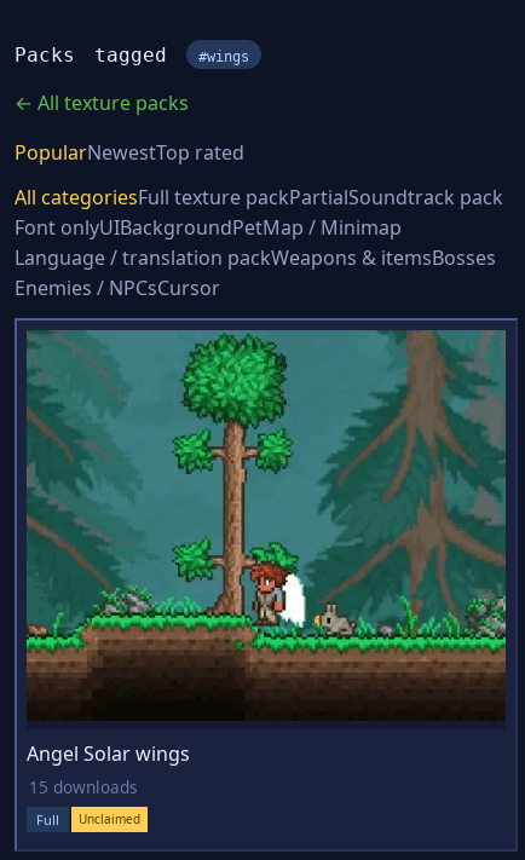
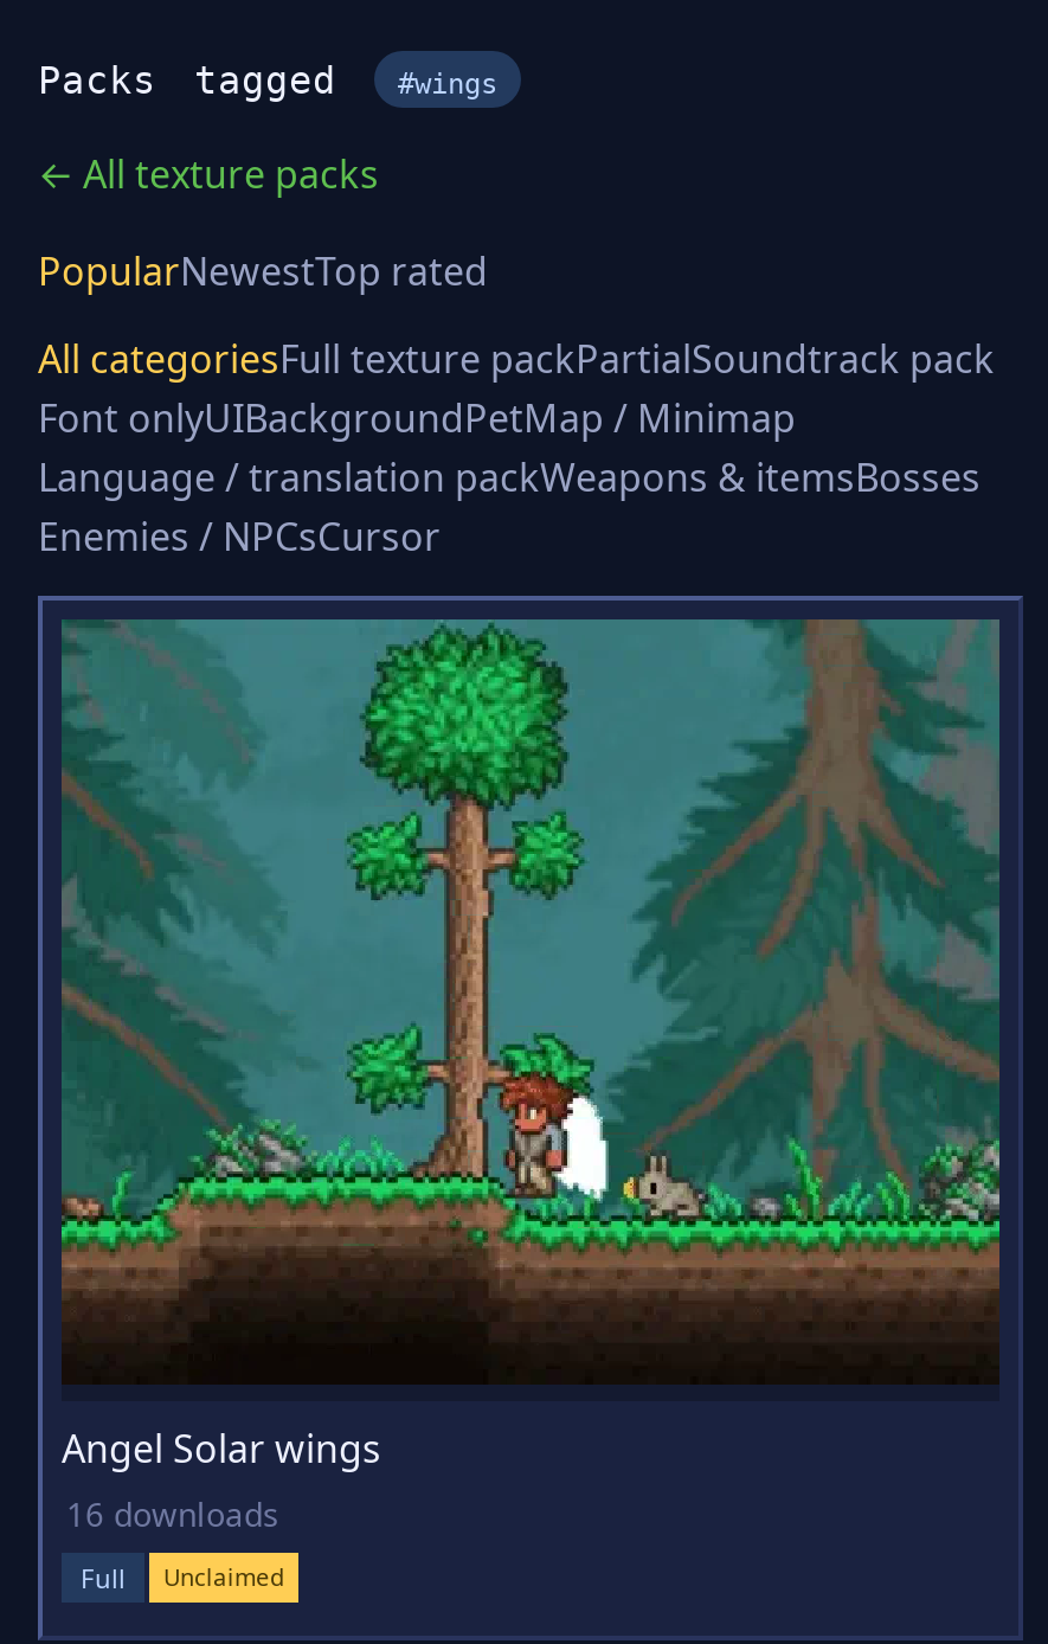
- 15 downloads
+ 16 downloads
